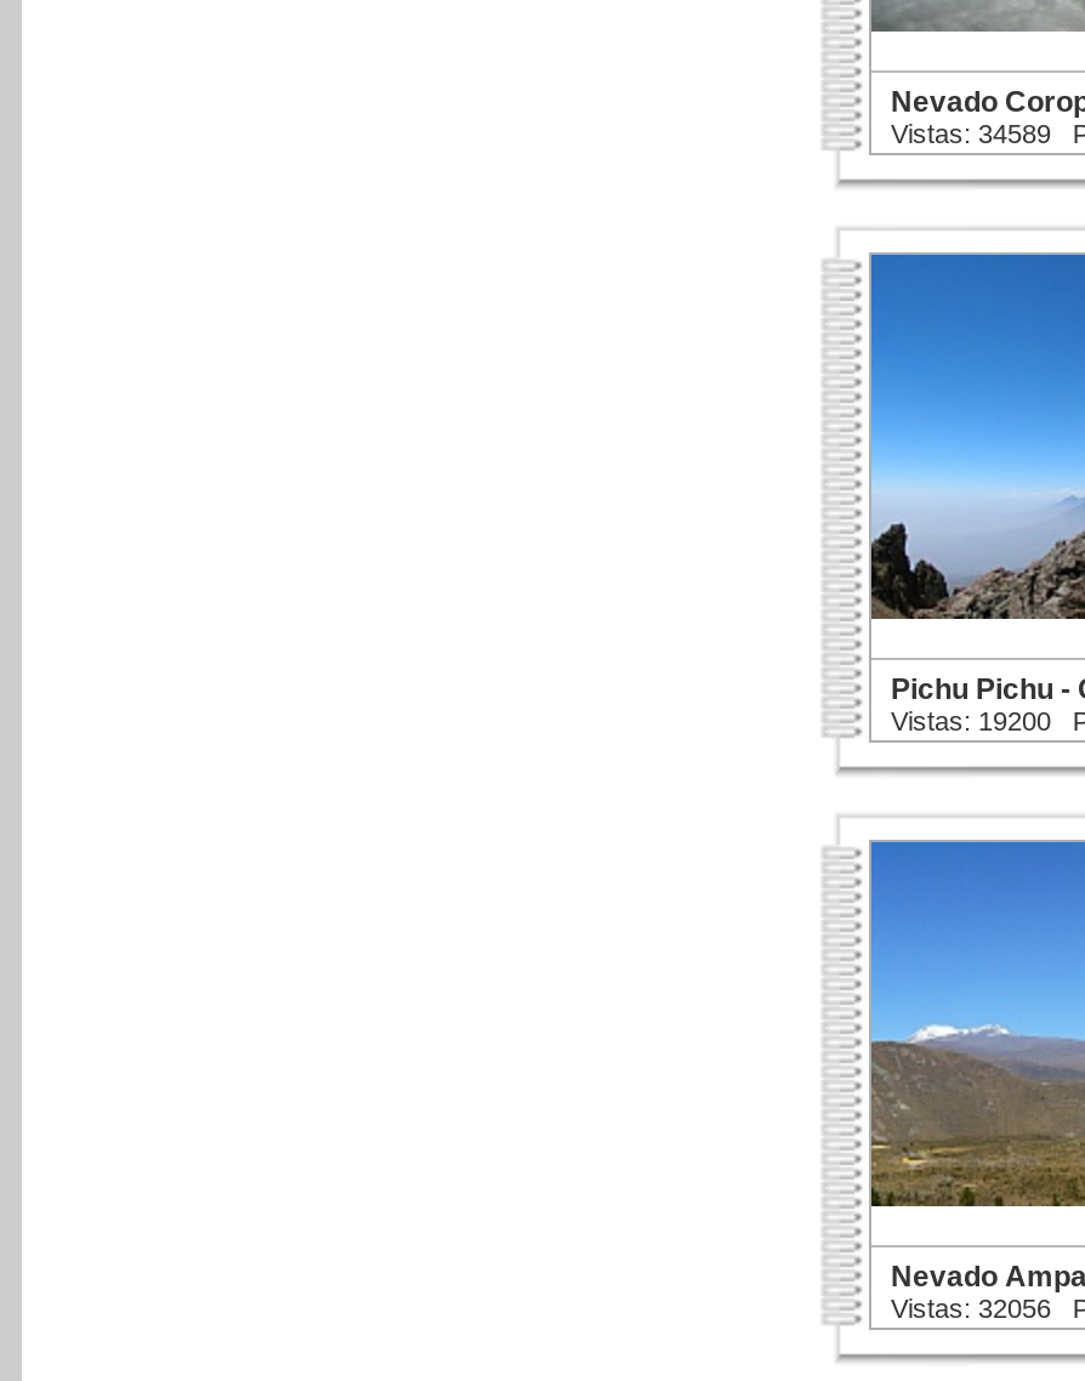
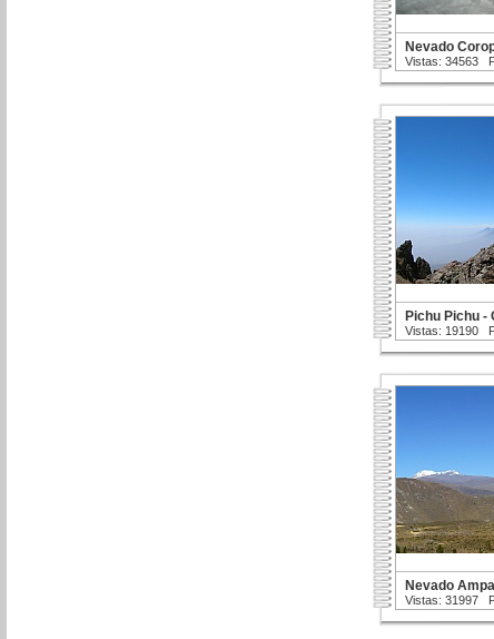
- Vistas: 34589
+ Vistas: 34563

- Vistas: 19200
+ Vistas: 19190

- Vistas: 32056
+ Vistas: 31997
